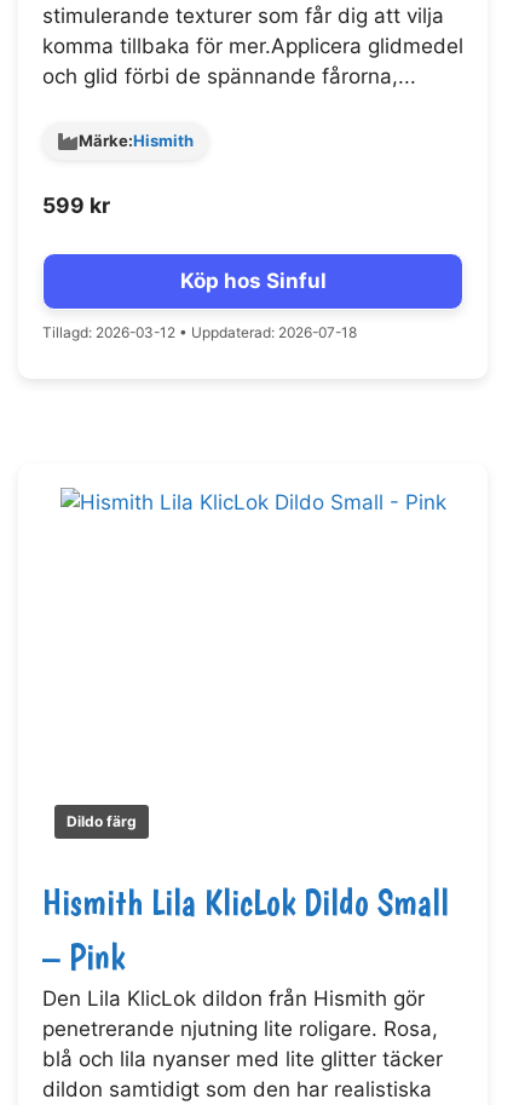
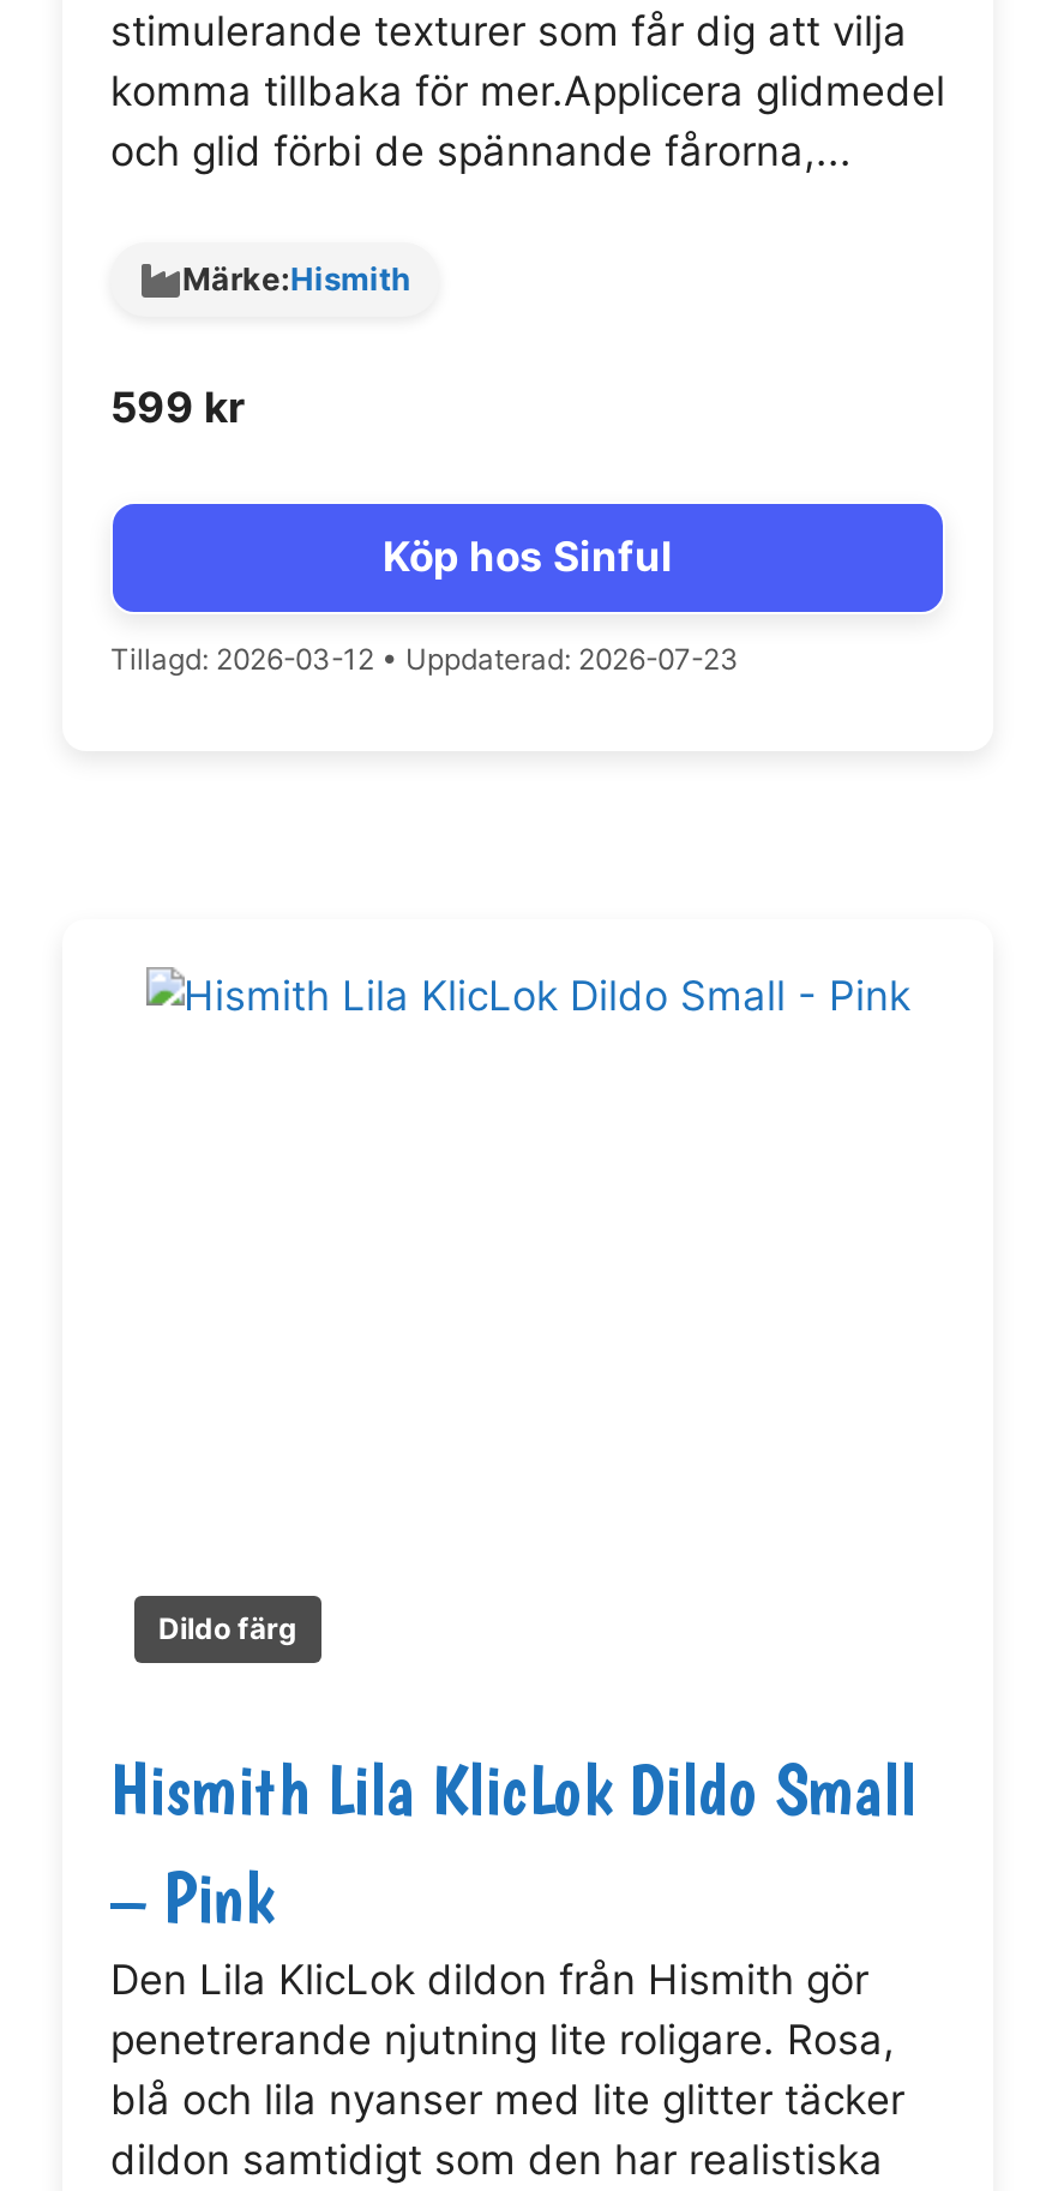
- Tillagd: 2026-03-12 • Uppdaterad: 2026-07-18
+ Tillagd: 2026-03-12 • Uppdaterad: 2026-07-23
